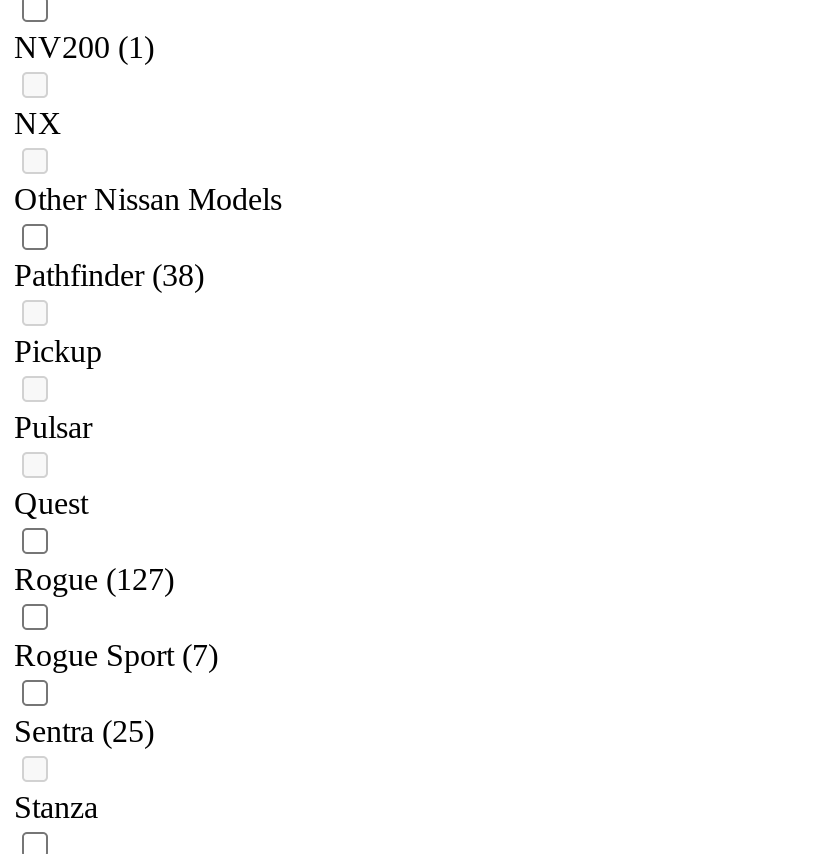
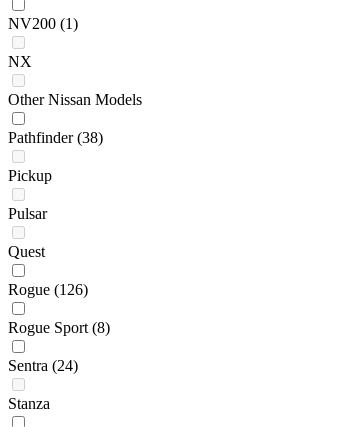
- Rogue (127)
+ Rogue (126)

- Rogue Sport (7)
+ Rogue Sport (8)

- Sentra (25)
+ Sentra (24)
